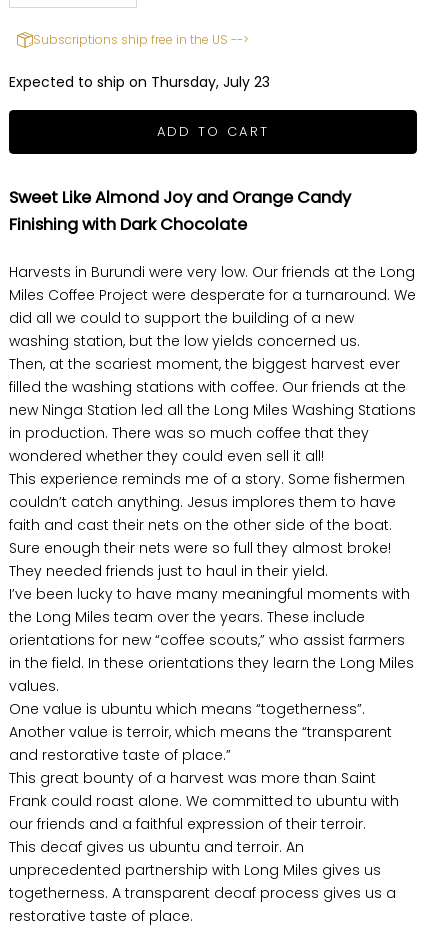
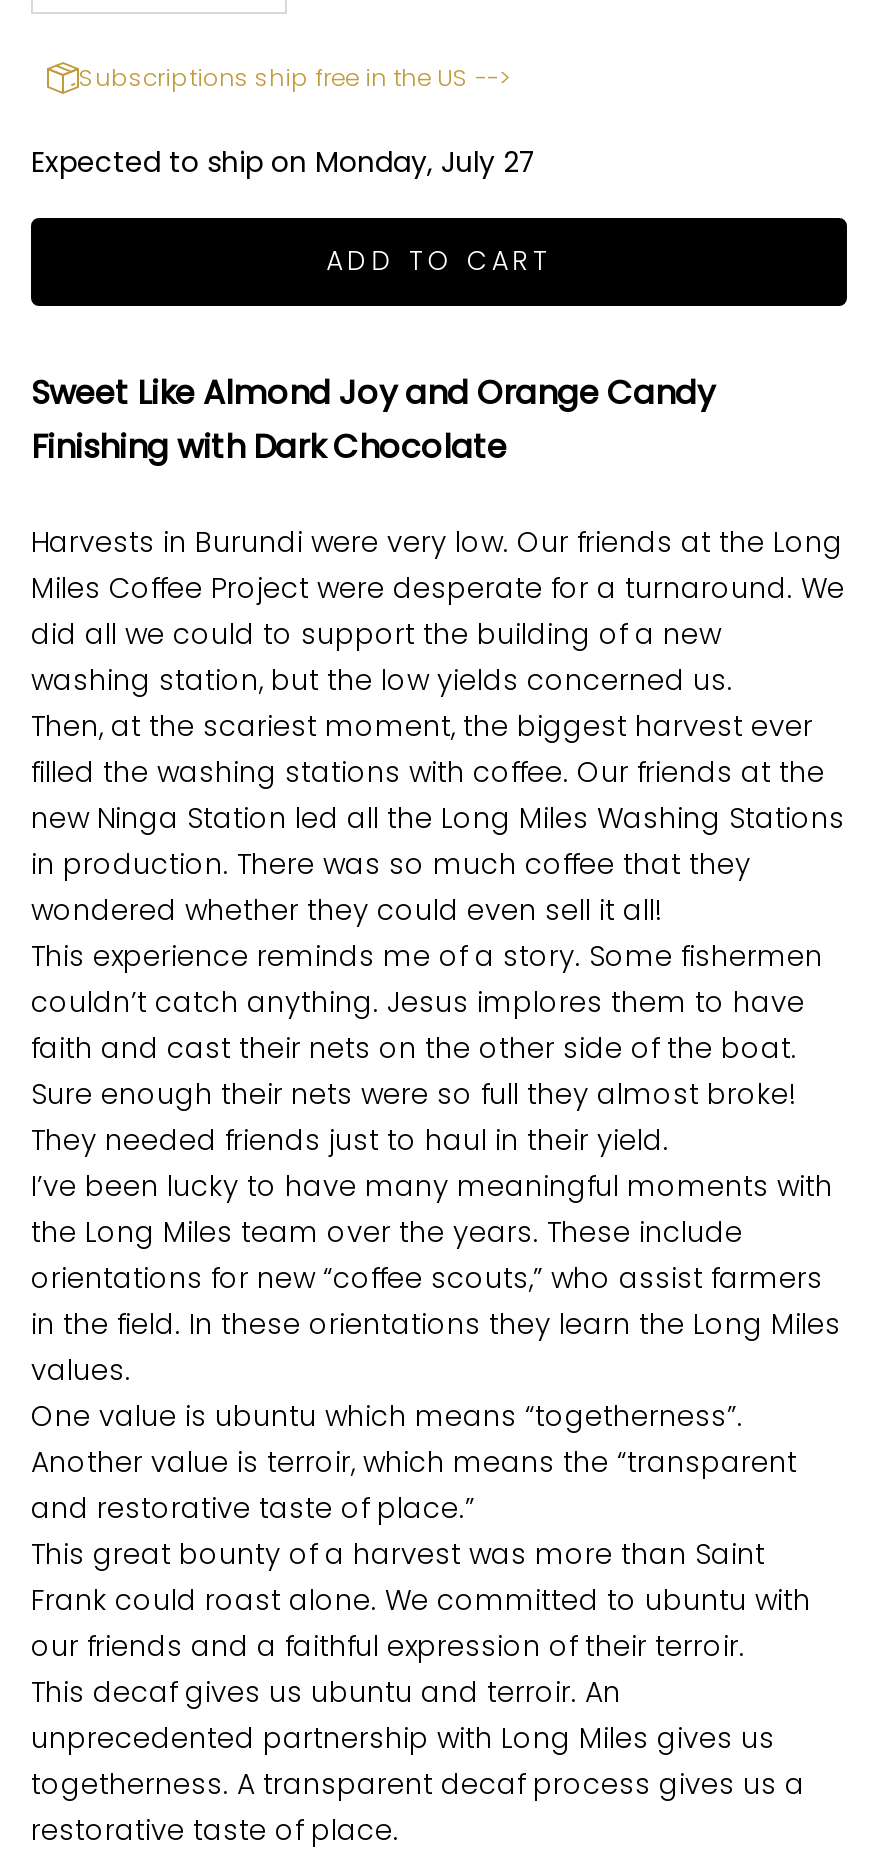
- Expected to ship on Thursday, July 23
+ Expected to ship on Monday, July 27
